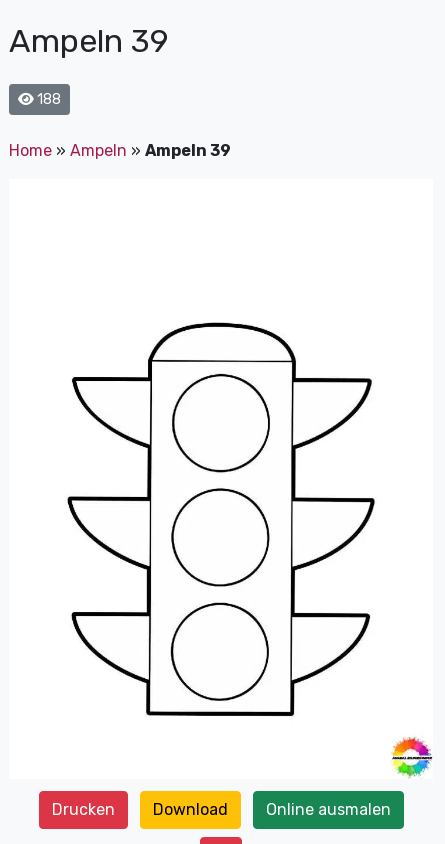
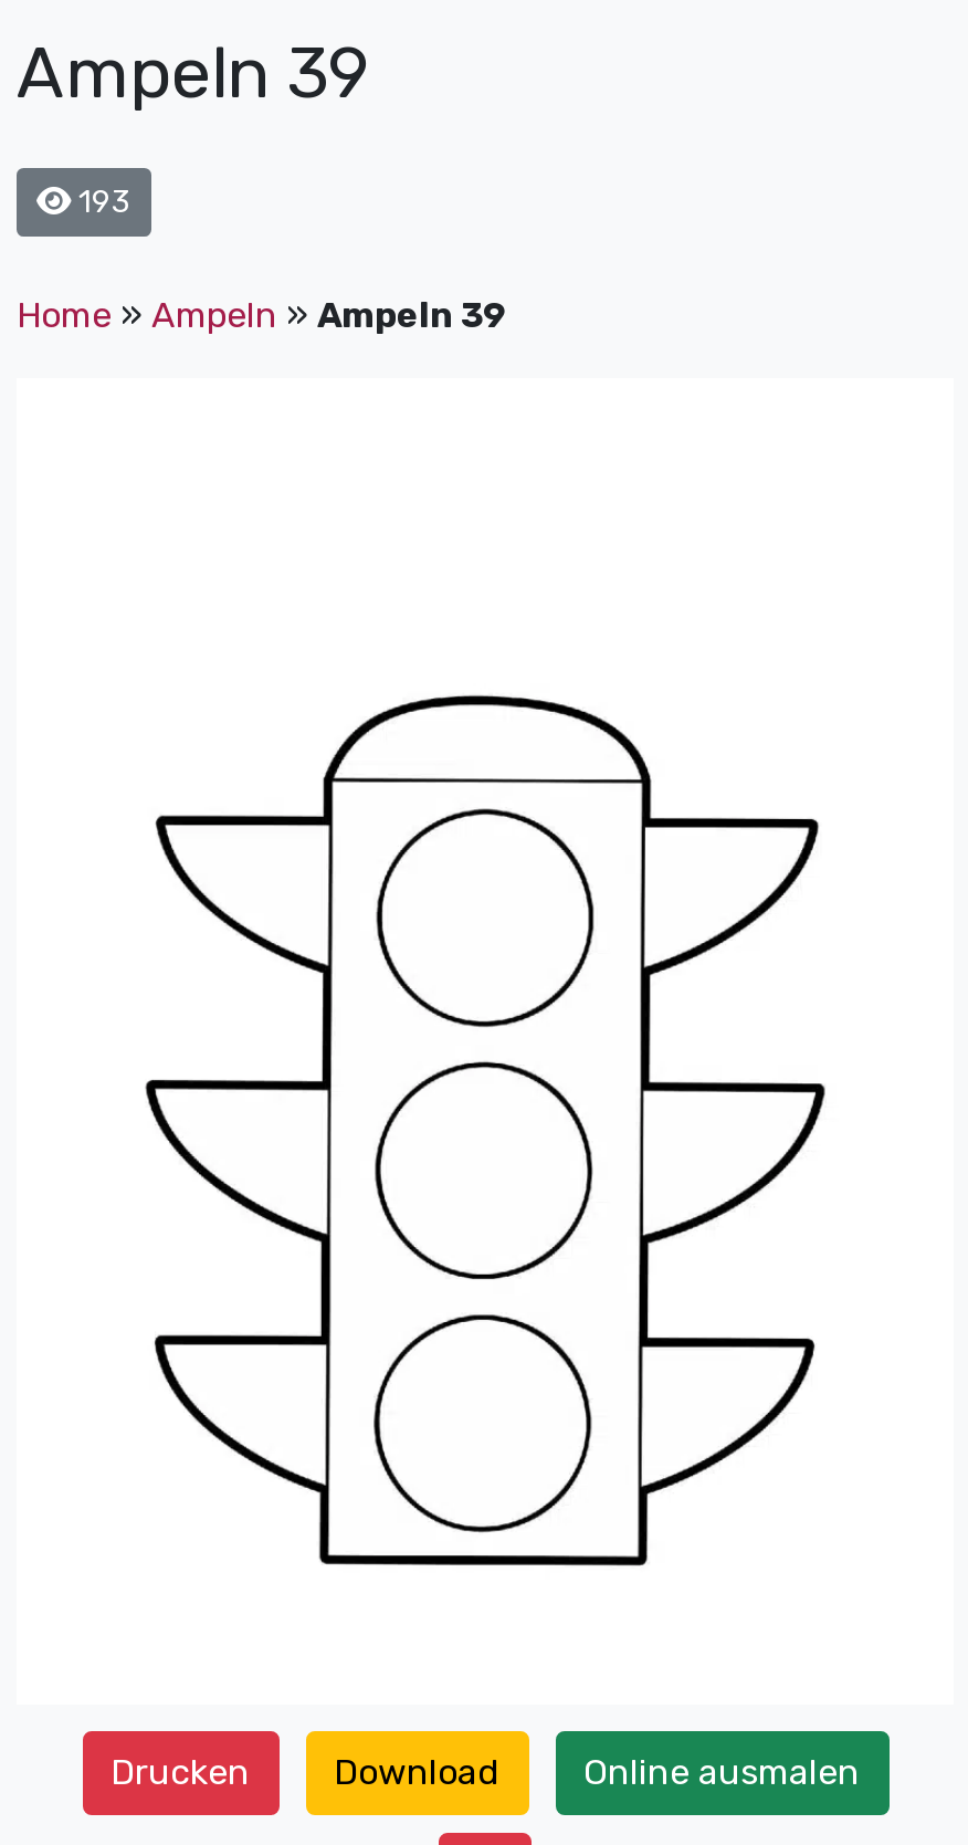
- 188
+ 193

- [image]
